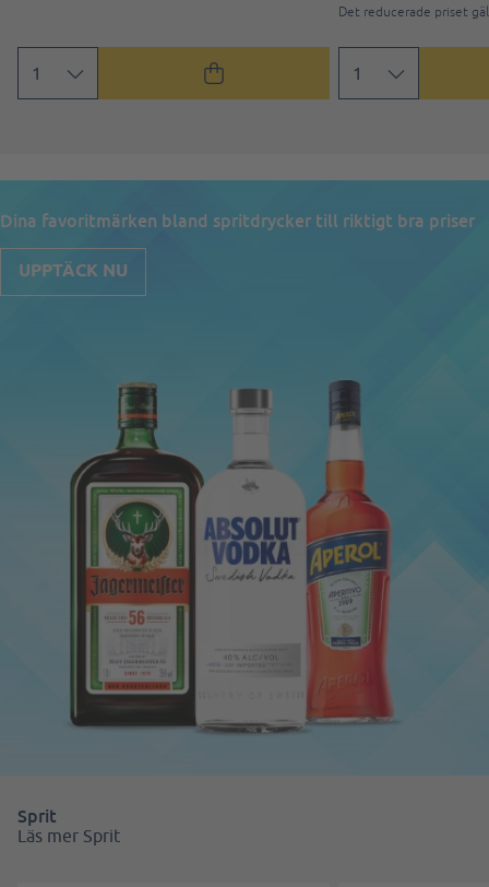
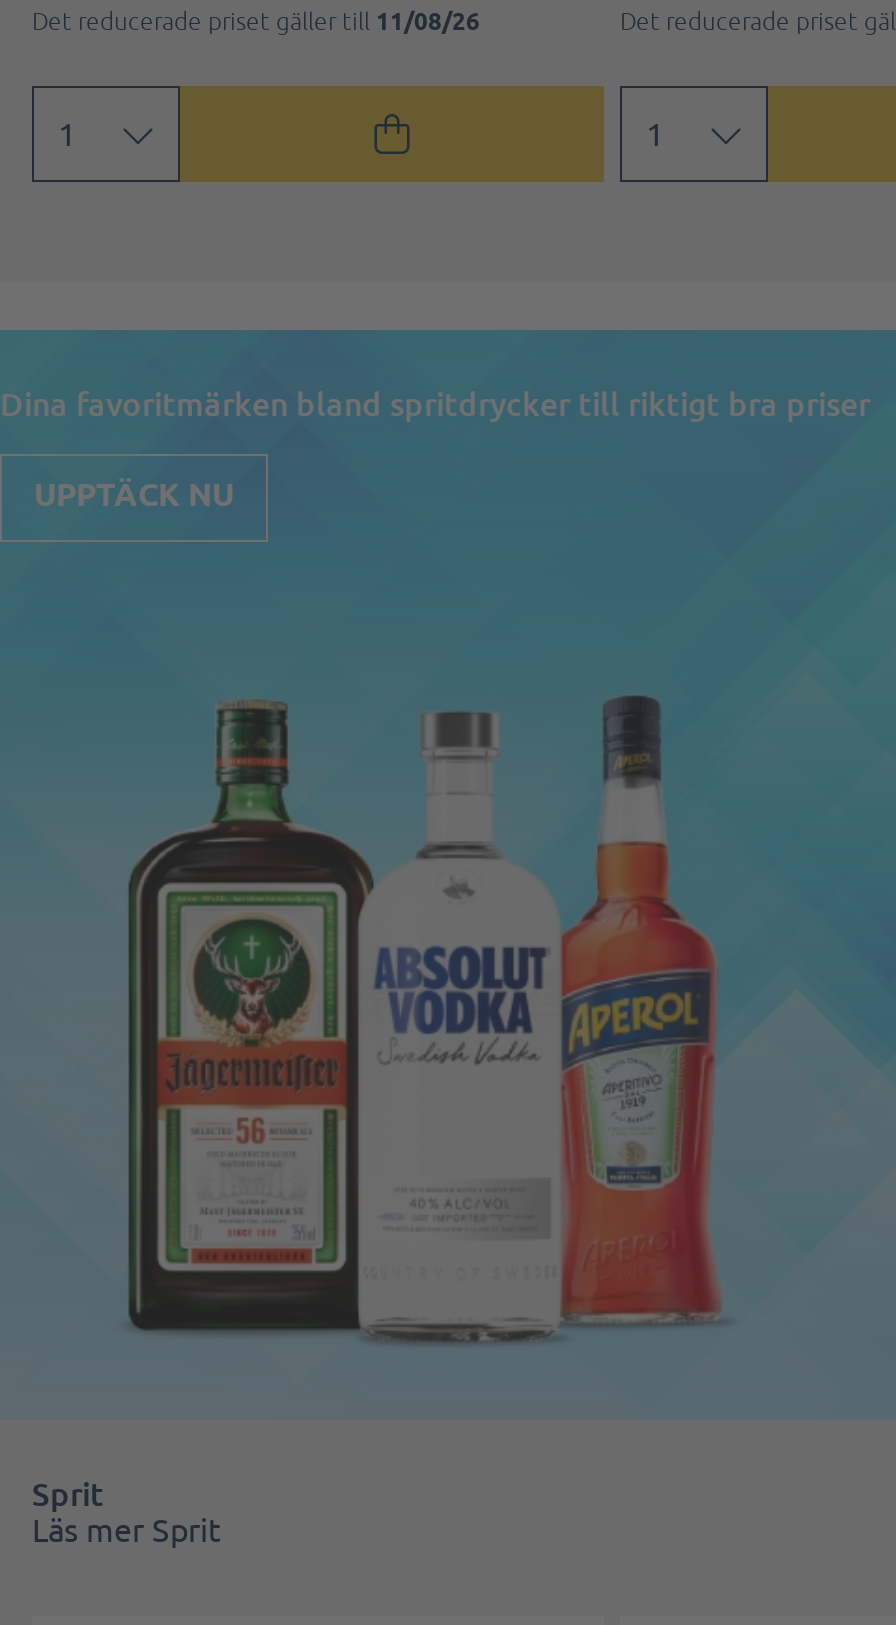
+ Det reducerade priset gäller till 11/08/26
